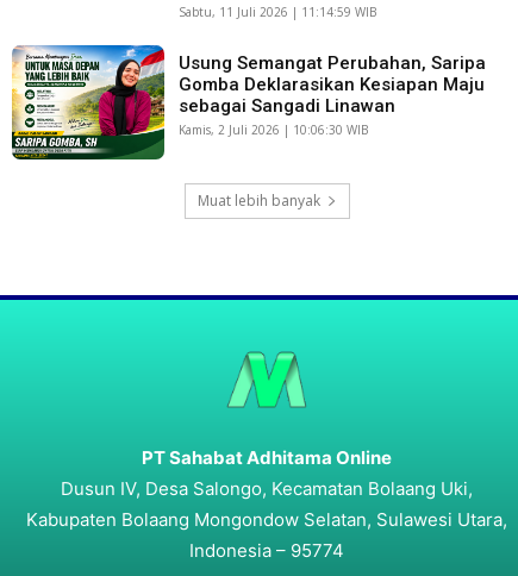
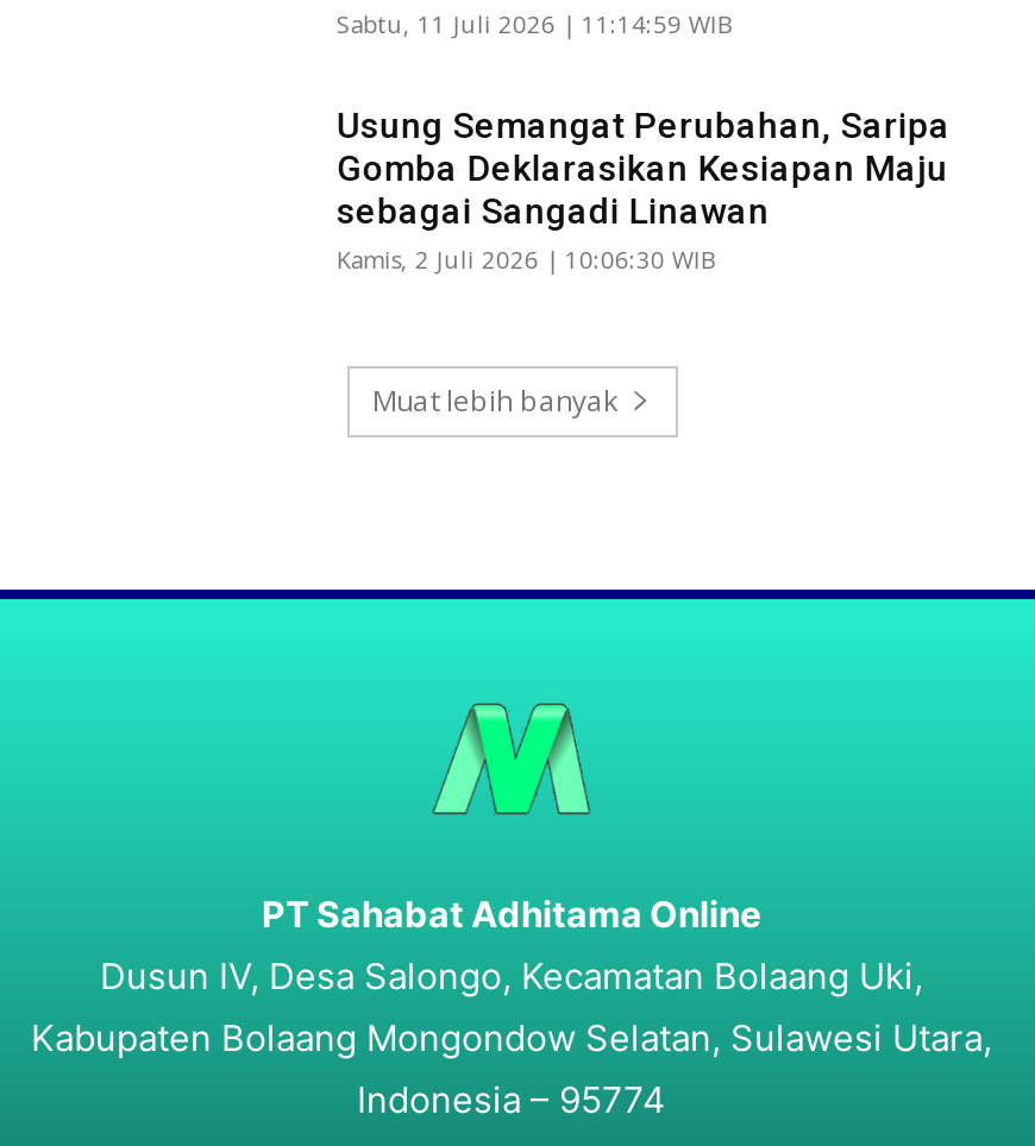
- [image]
